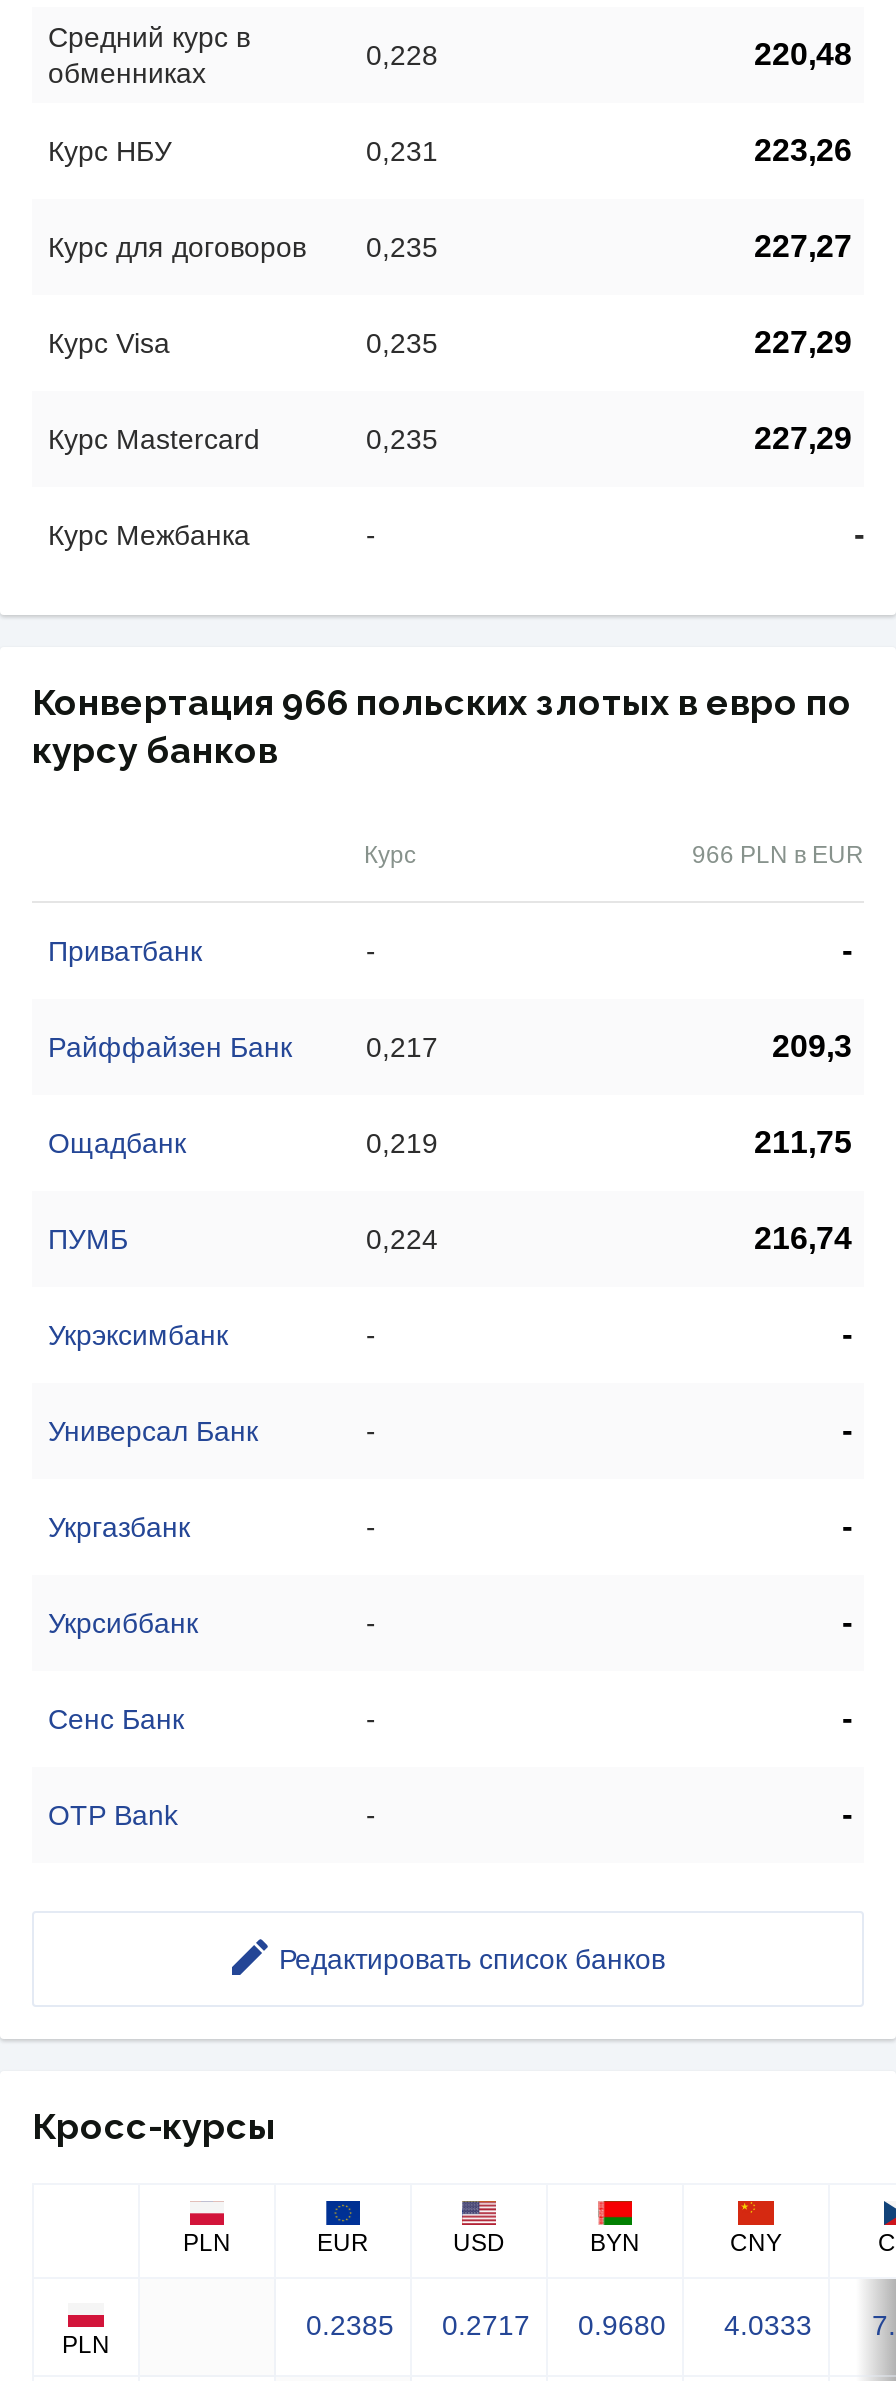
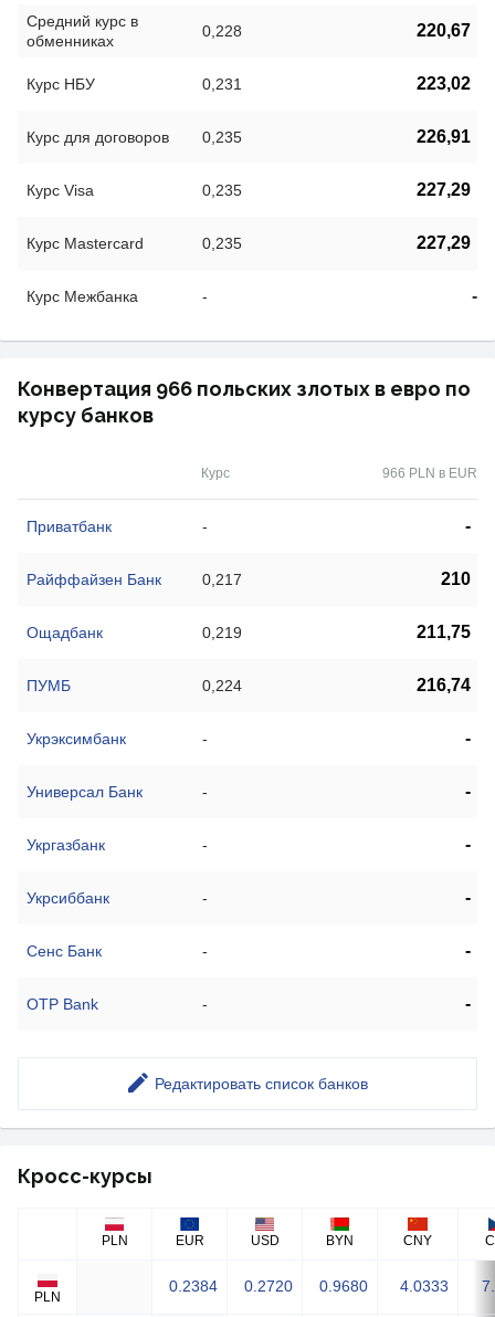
- 220,48
+ 220,67

- 223,26
+ 223,02

- 227,27
+ 226,91

- 209,3
+ 210

- 0.2385
+ 0.2384

- 0.2717
+ 0.2720
